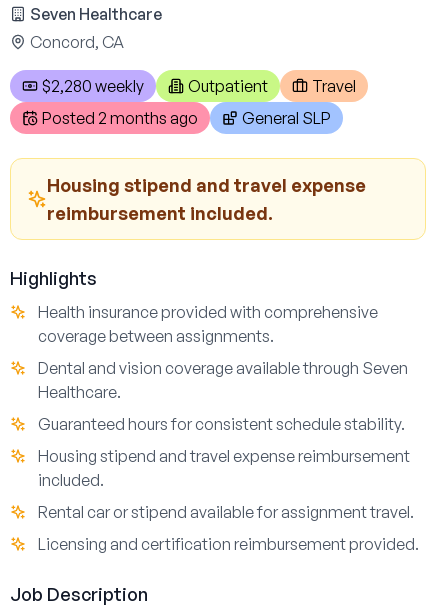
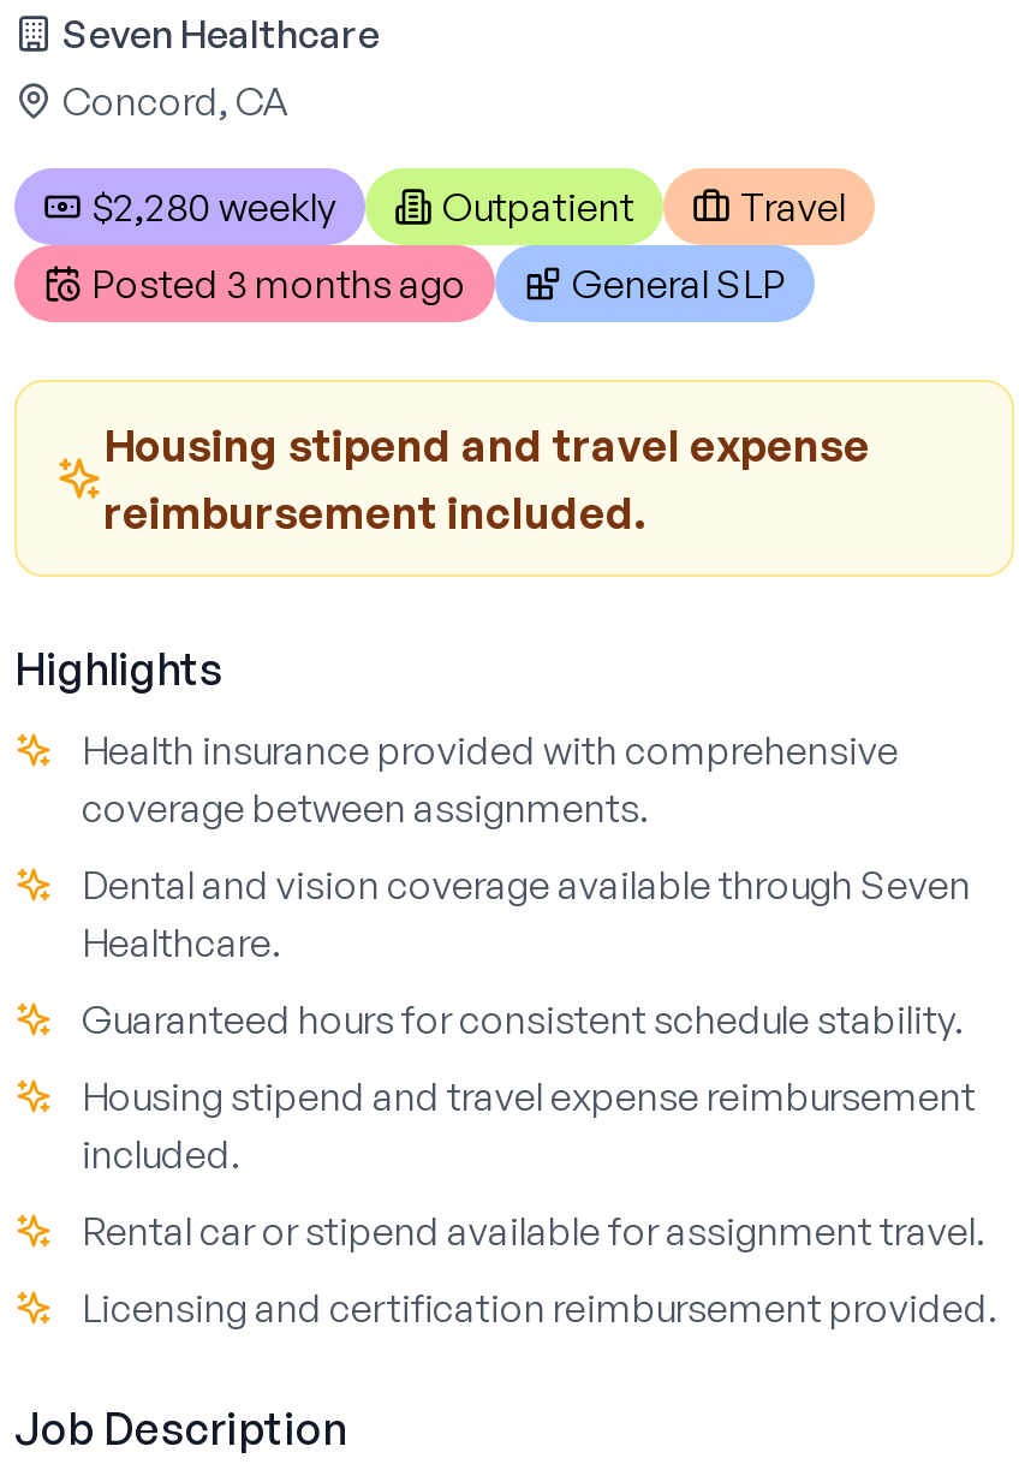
- Posted 2 months ago
+ Posted 3 months ago
